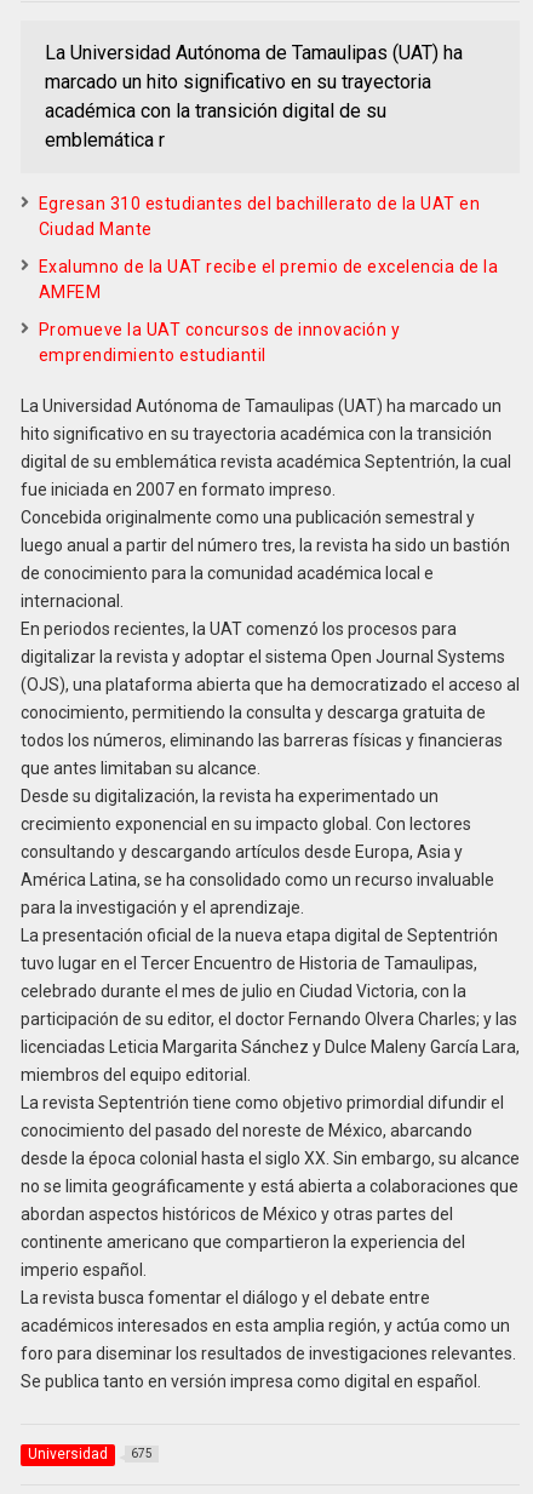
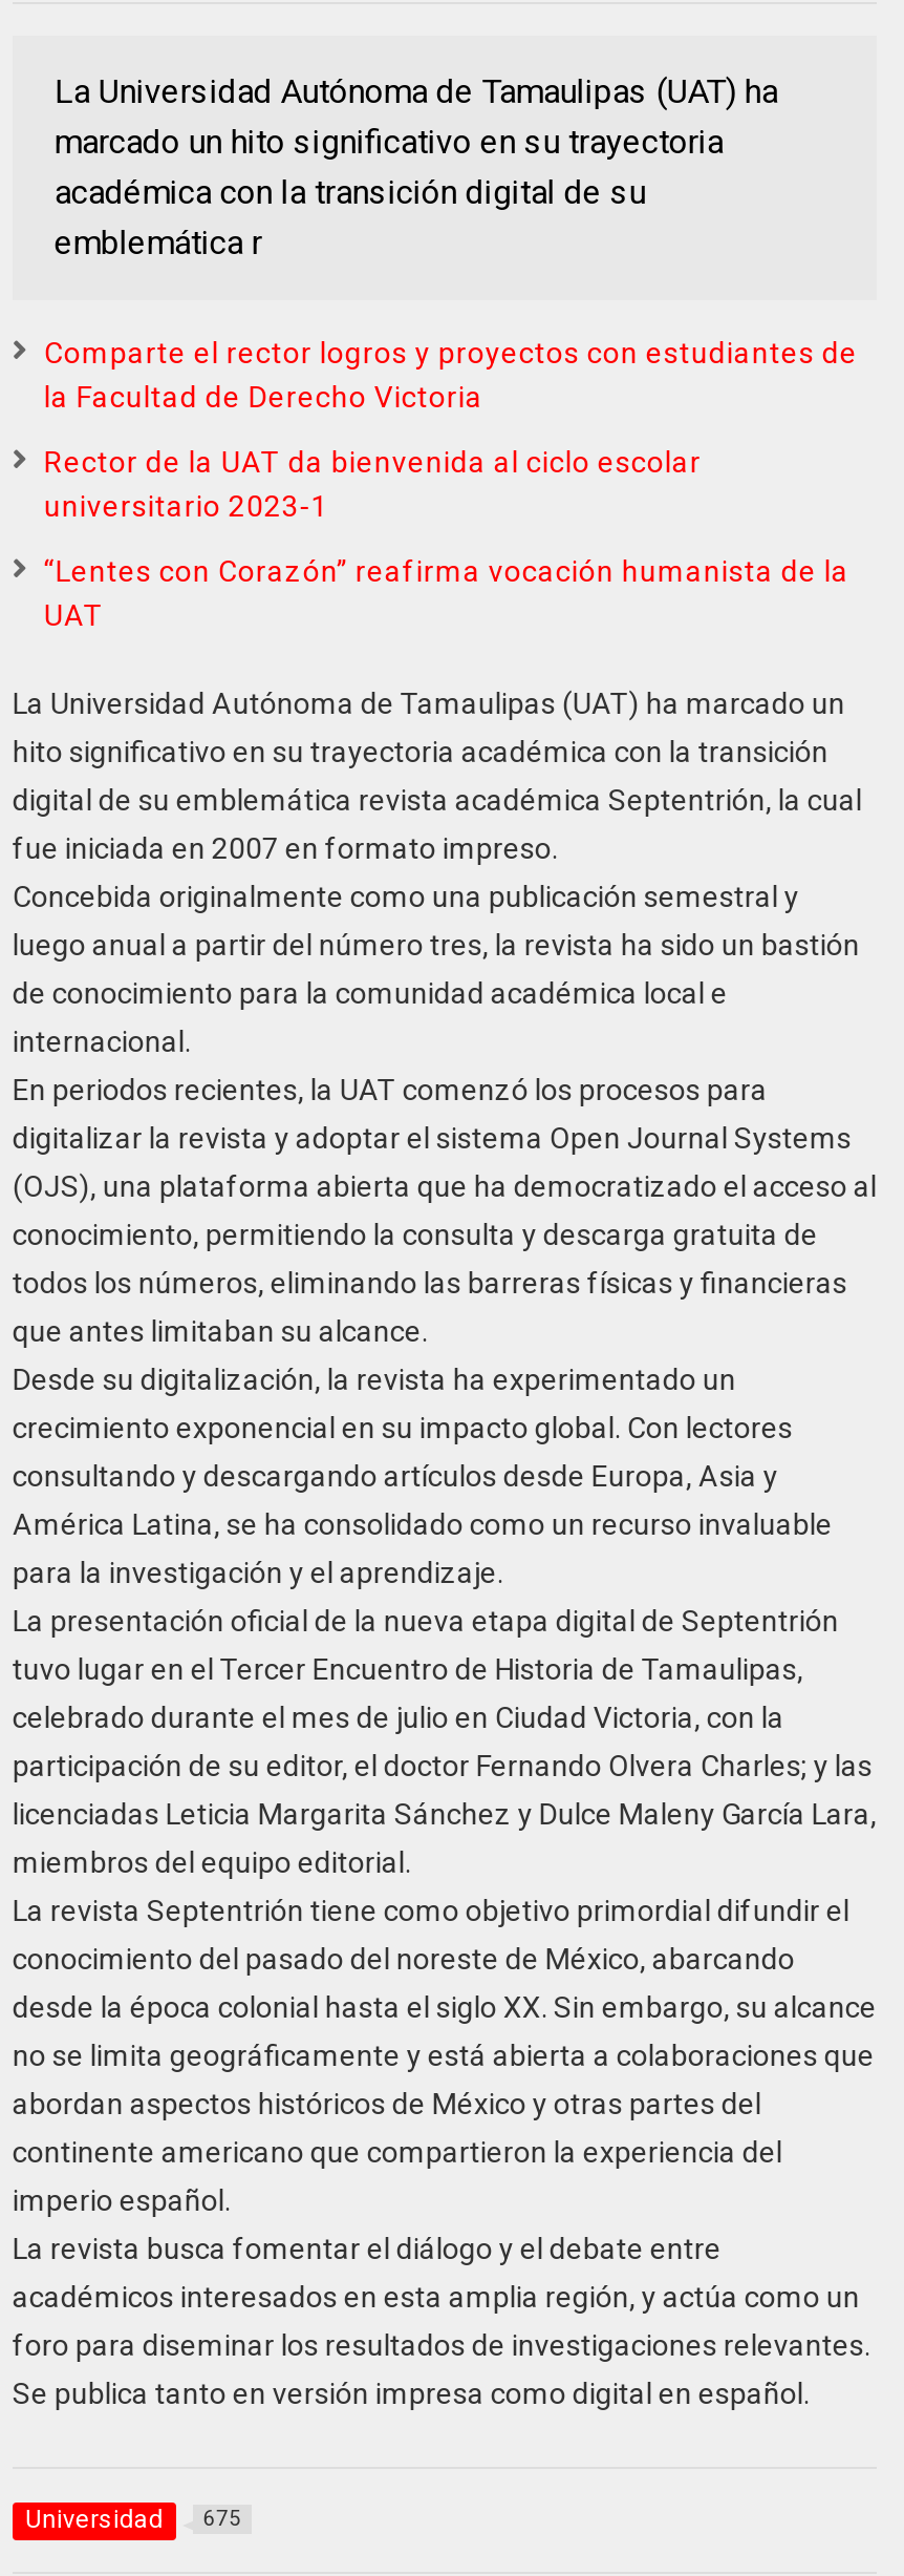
- Egresan 310 estudiantes del bachillerato de la UAT en
- Ciudad Mante
+ Comparte el rector logros y proyectos con estudiantes de
+ la Facultad de Derecho Victoria

- Exalumno de la UAT recibe el premio de excelencia de la
- AMFEM
+ Rector de la UAT da bienvenida al ciclo escolar
+ universitario 2023-1

- Promueve la UAT concursos de innovación y
- emprendimiento estudiantil
+ “Lentes con Corazón” reafirma vocación humanista de la
+ UAT
